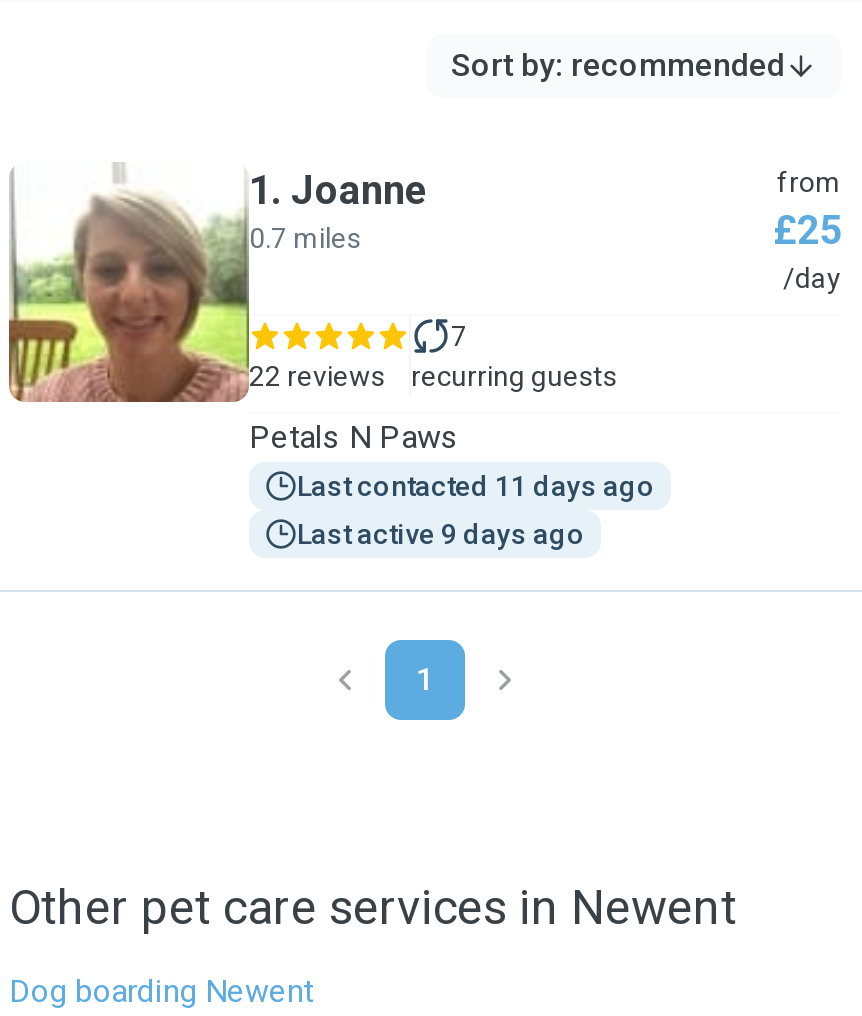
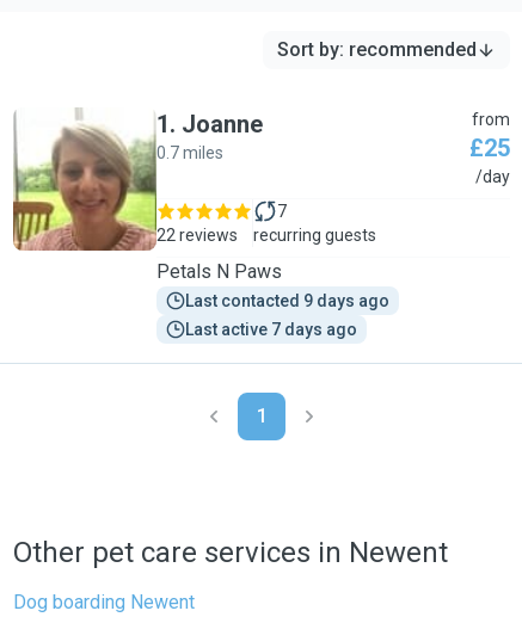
- Last contacted 11 days ago
+ Last contacted 9 days ago

- Last active 9 days ago
+ Last active 7 days ago
